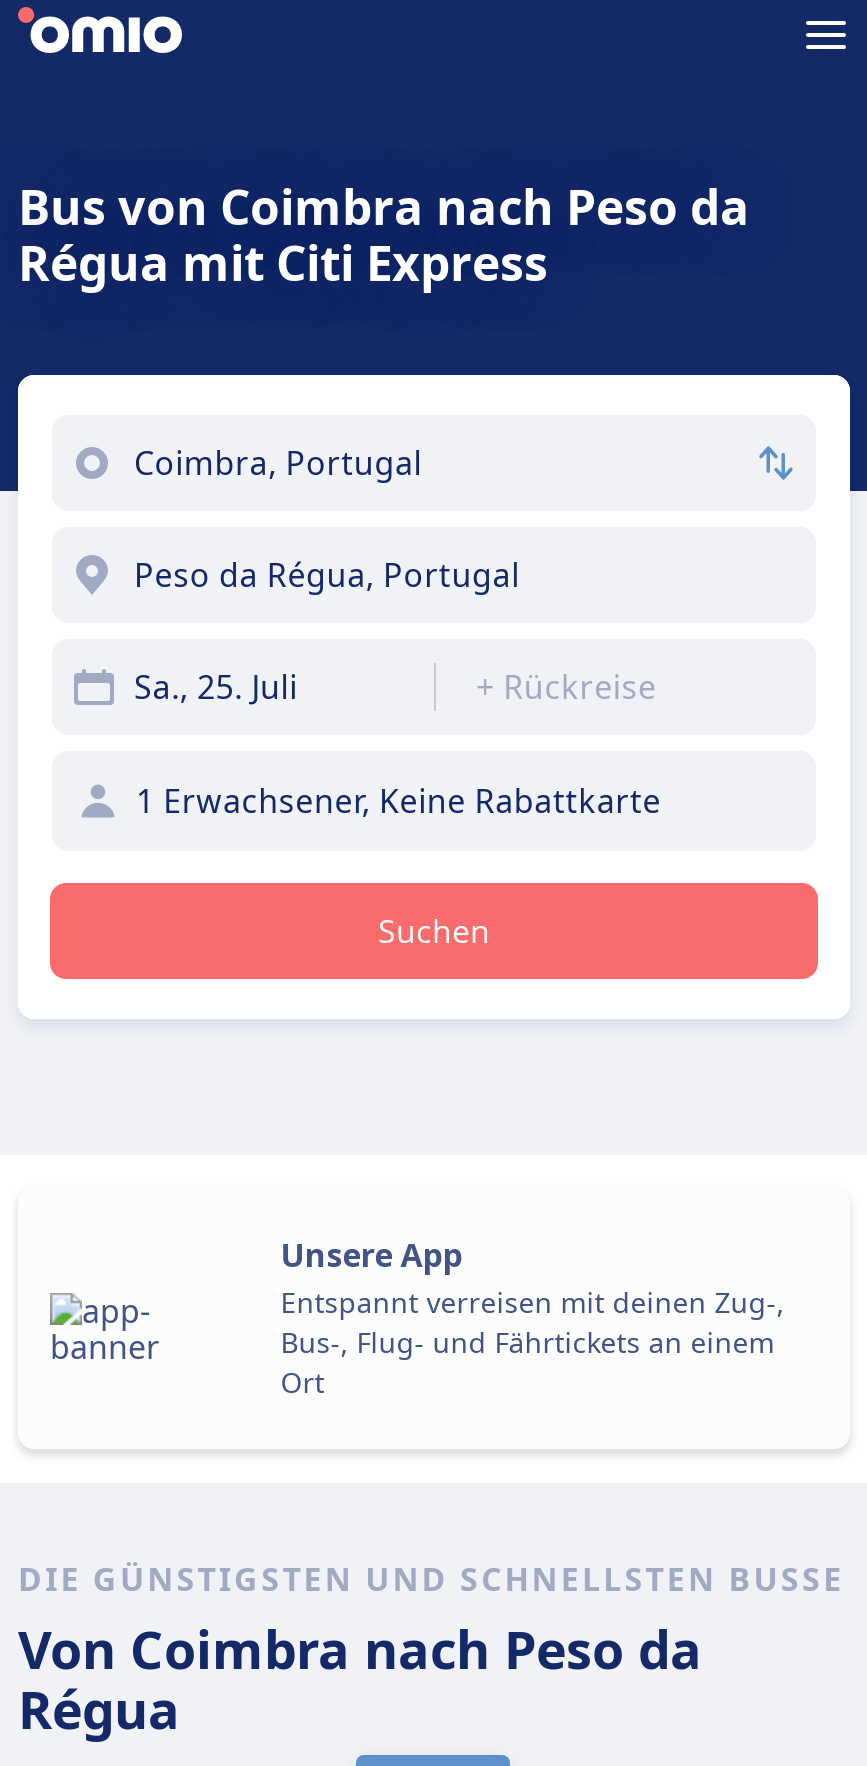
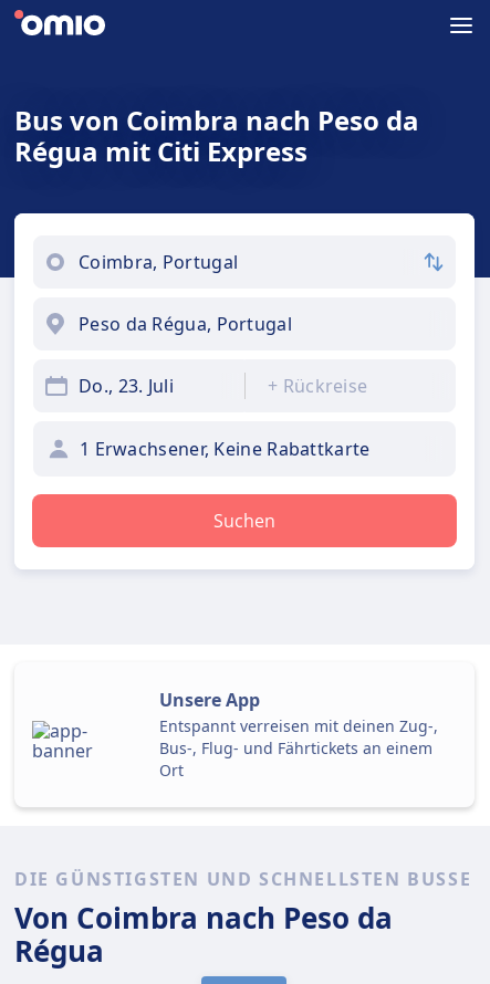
- Sa., 25. Juli
+ Do., 23. Juli
